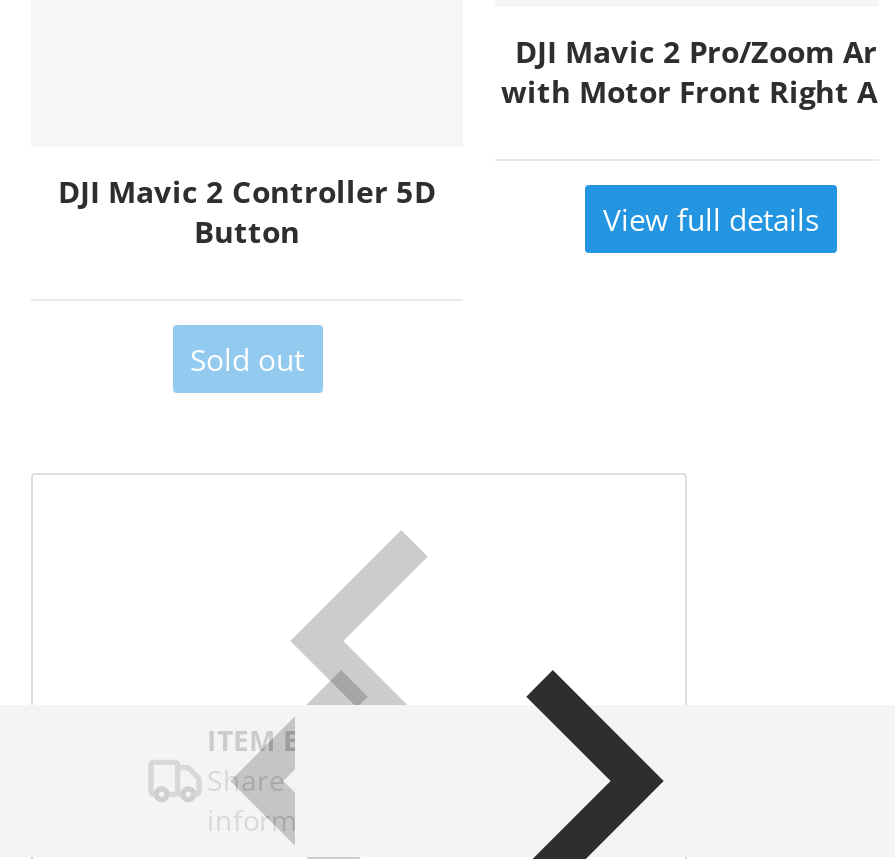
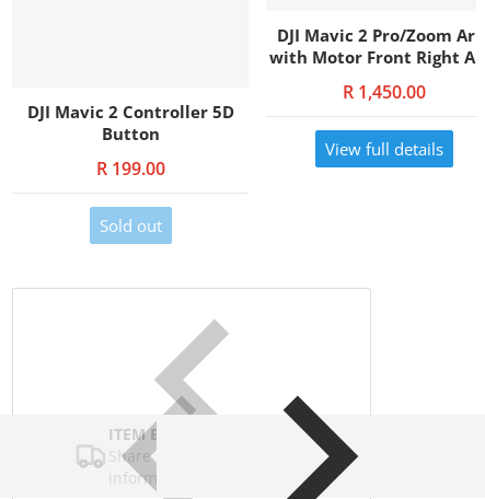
+ R 1,450.00

+ R 199.00
